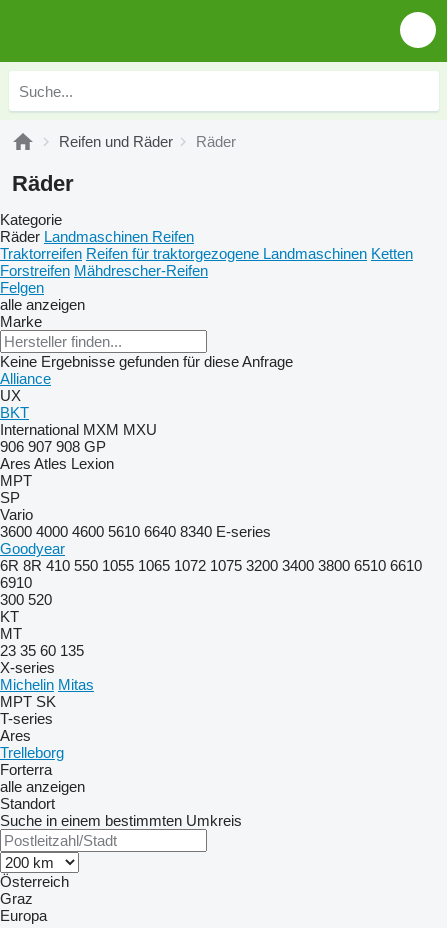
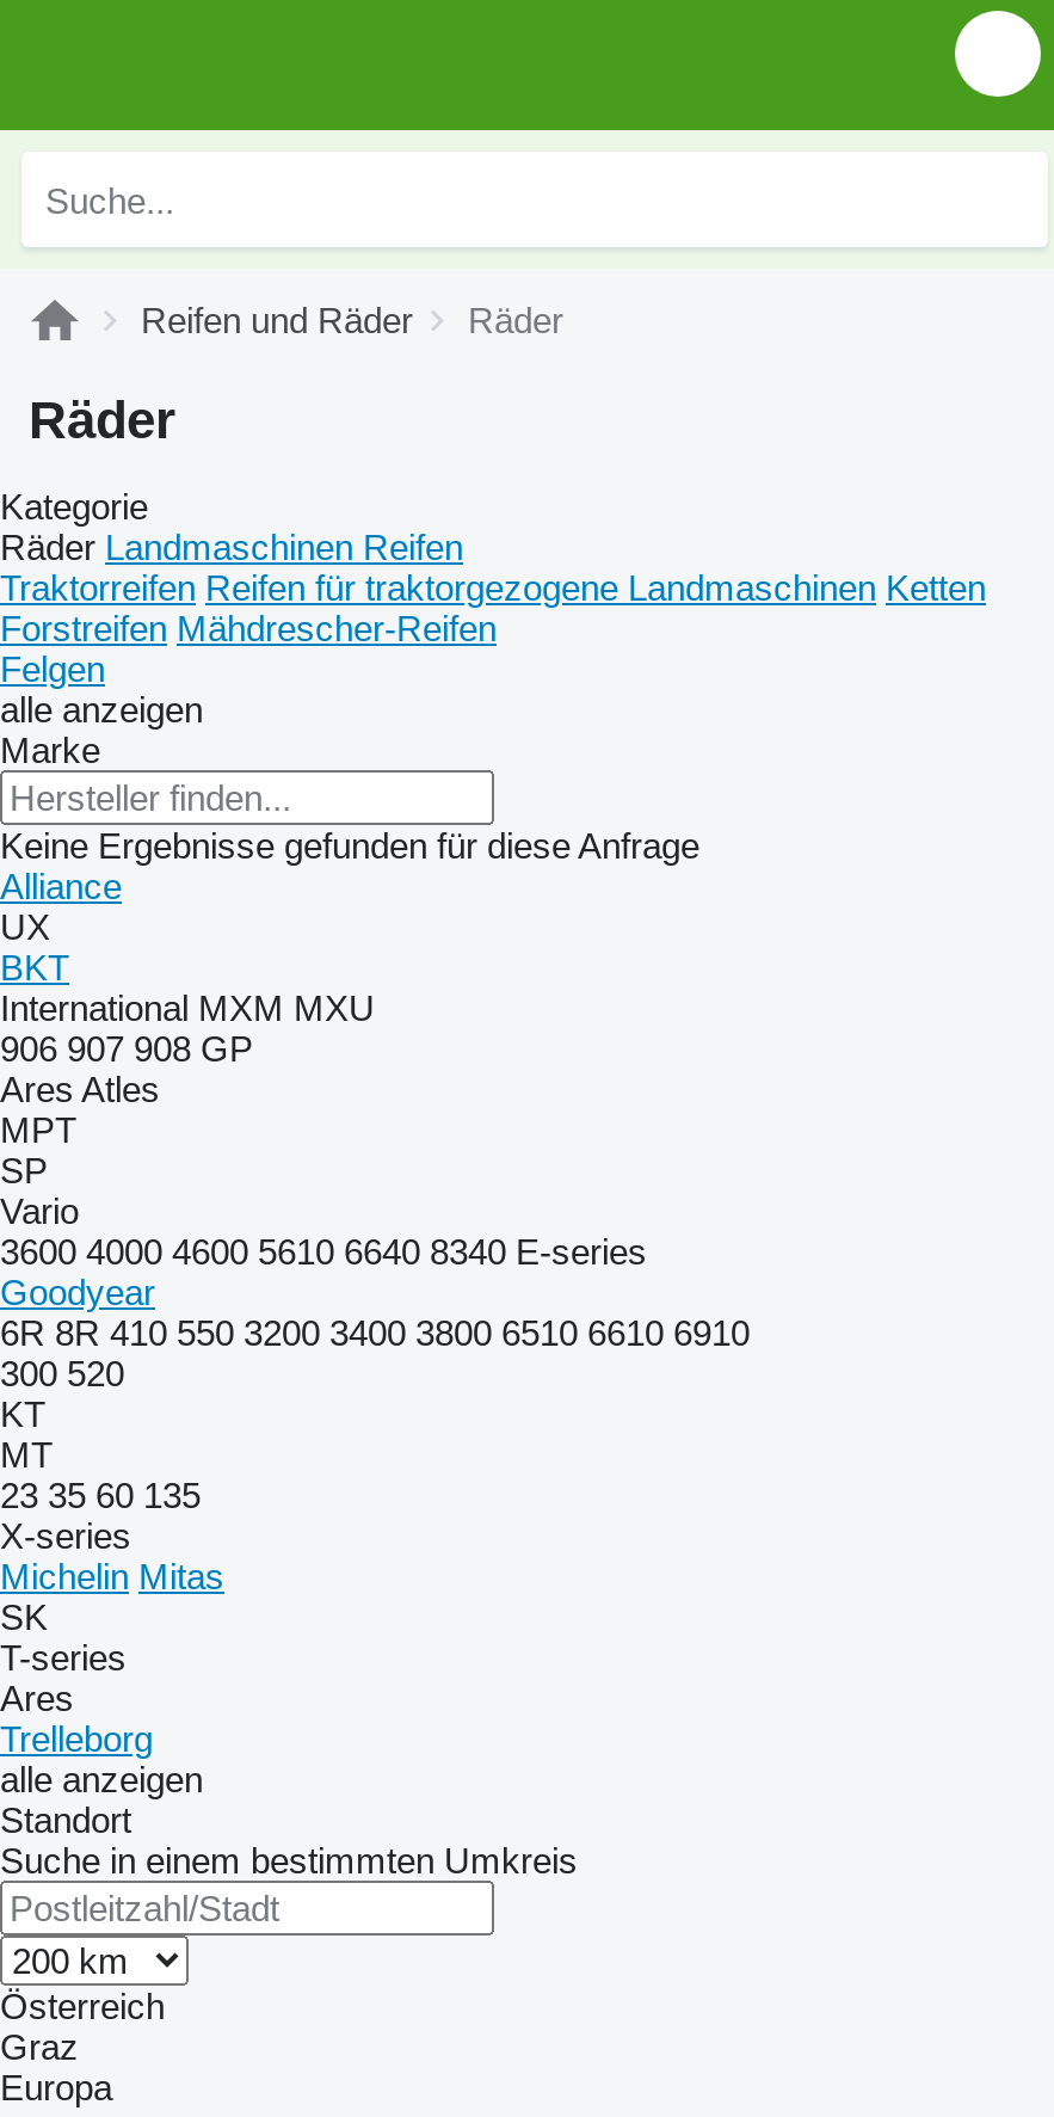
- Ares Atles Lexion
+ Ares Atles

- 6R 8R 410 550 1055 1065 1072 1075 3200 3400 3800 6510 6610
- 6910
+ 6R 8R 410 550 3200 3400 3800 6510 6610 6910

- MPT SK
+ SK

- Forterra
